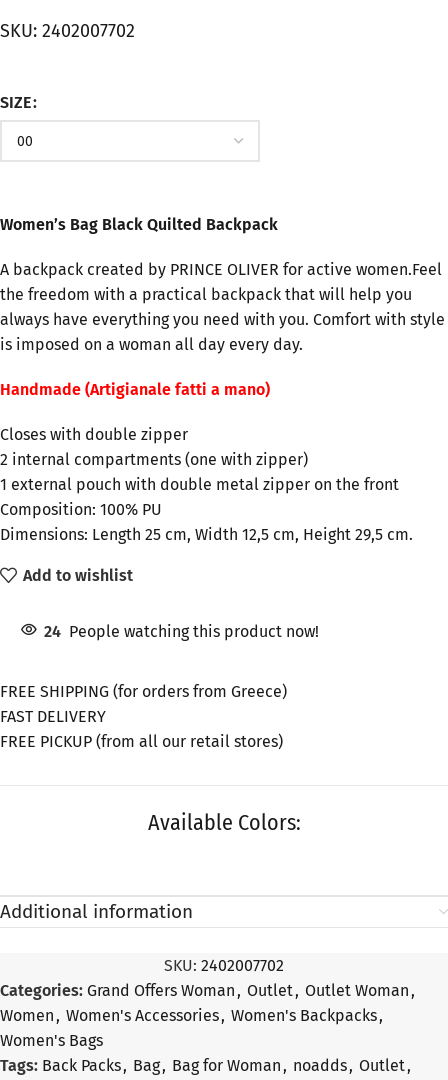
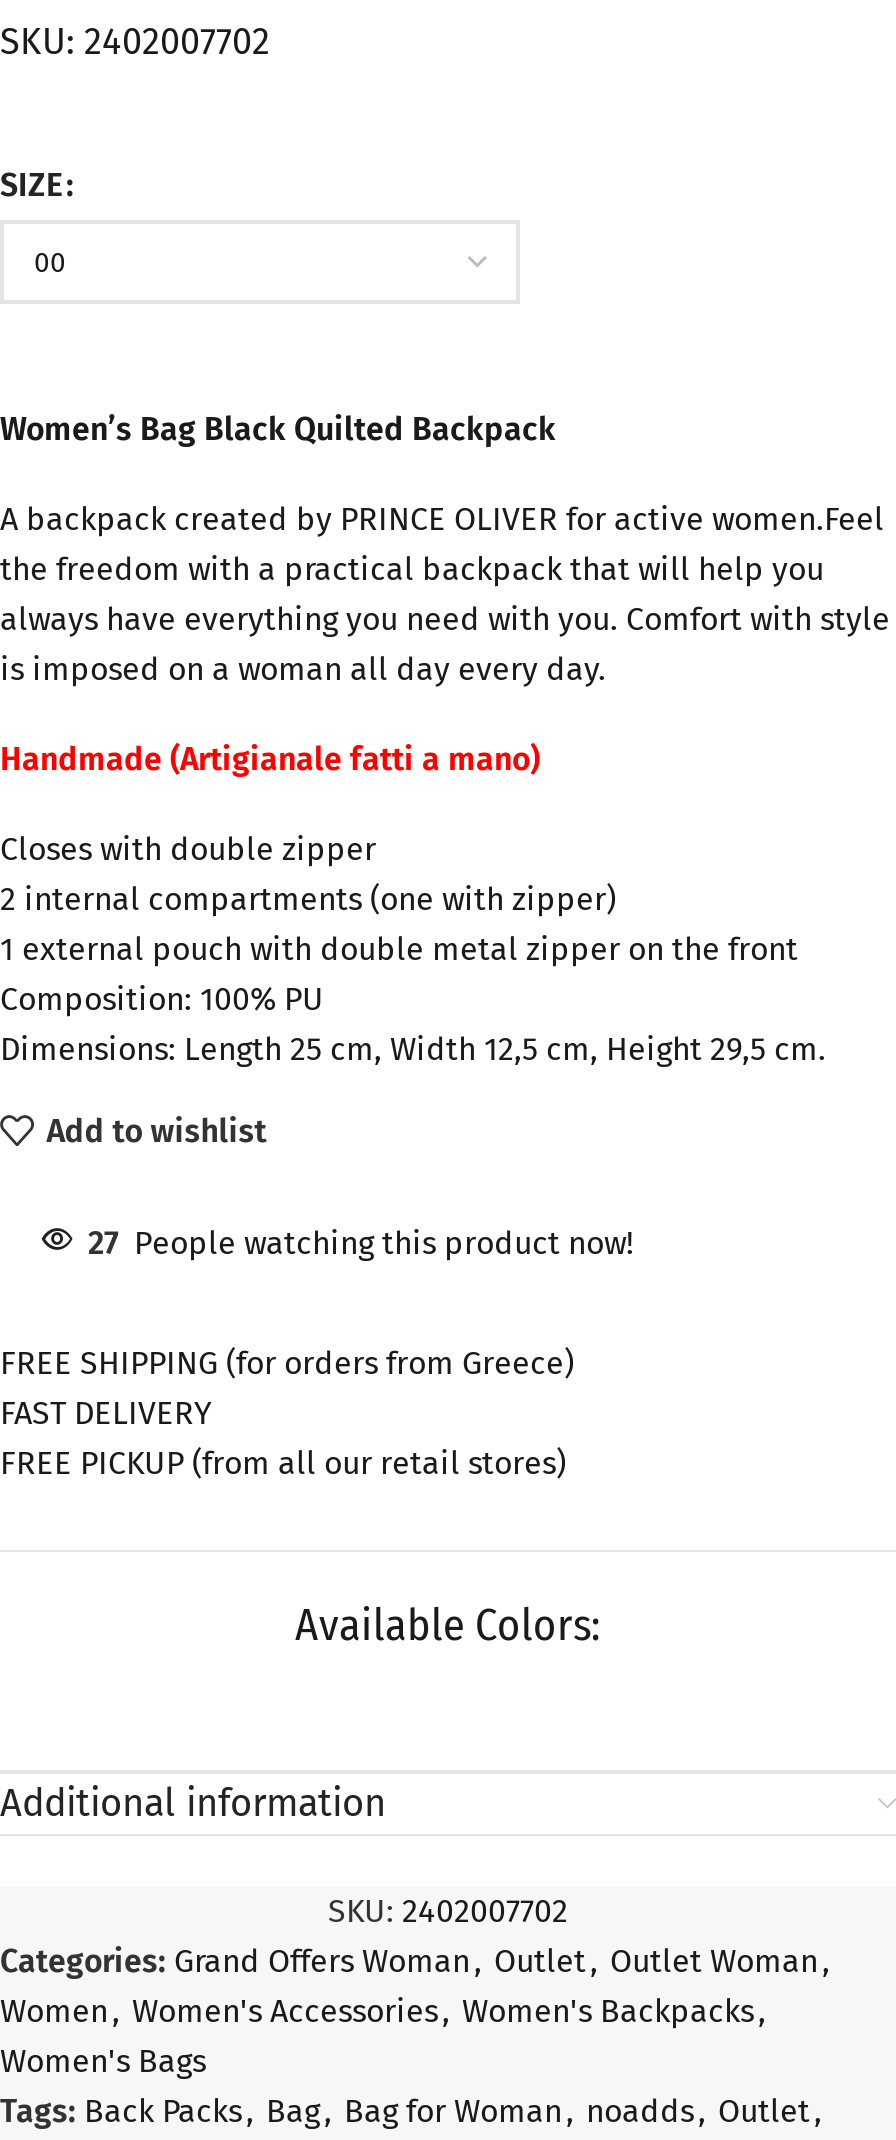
- 24 People watching this product now!
+ 27 People watching this product now!
